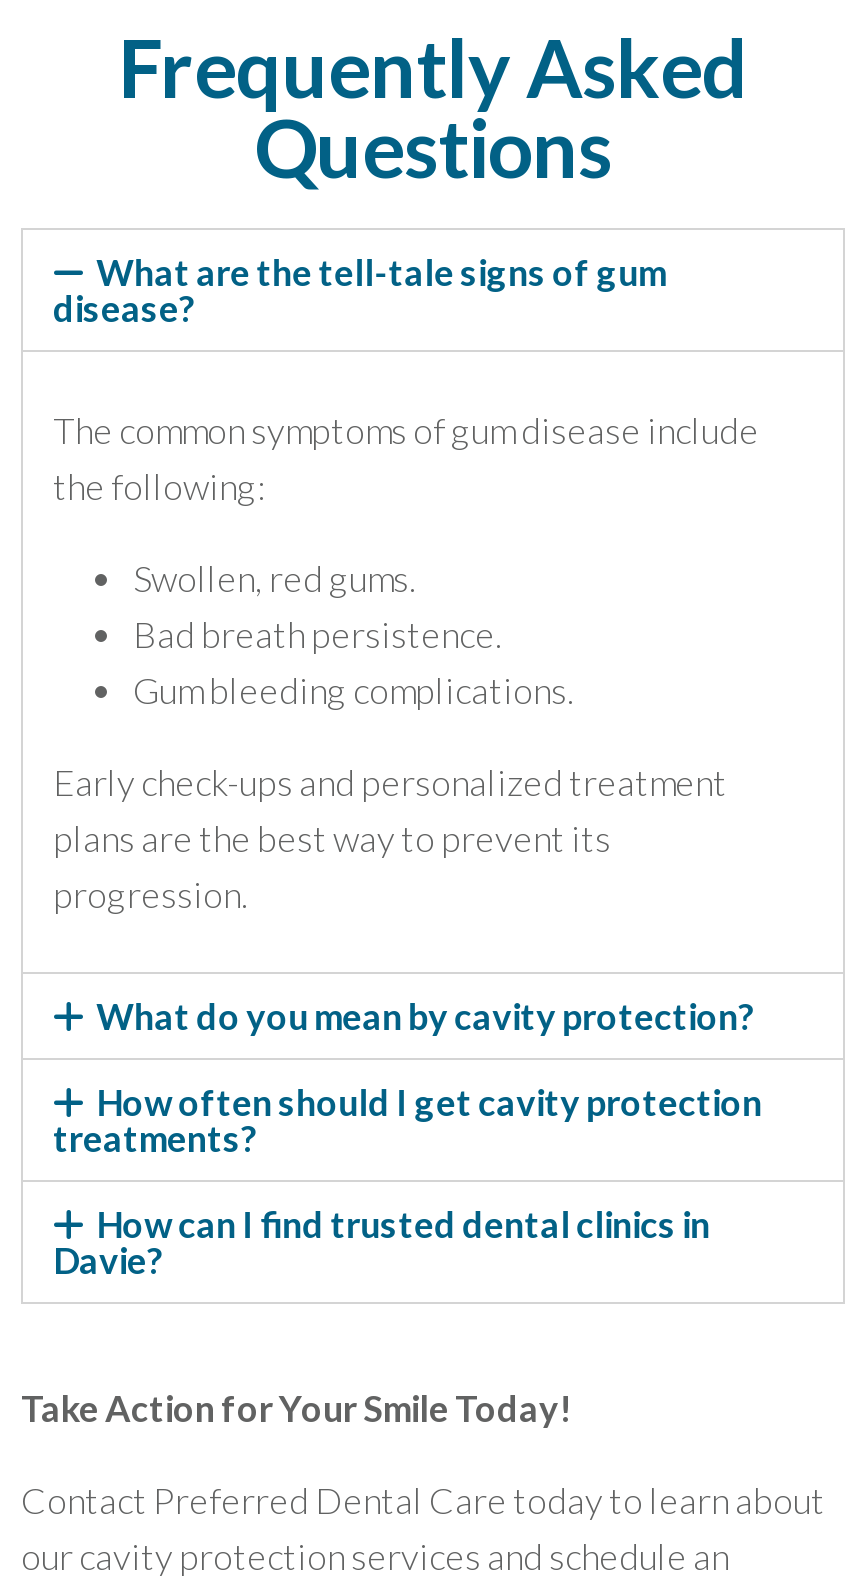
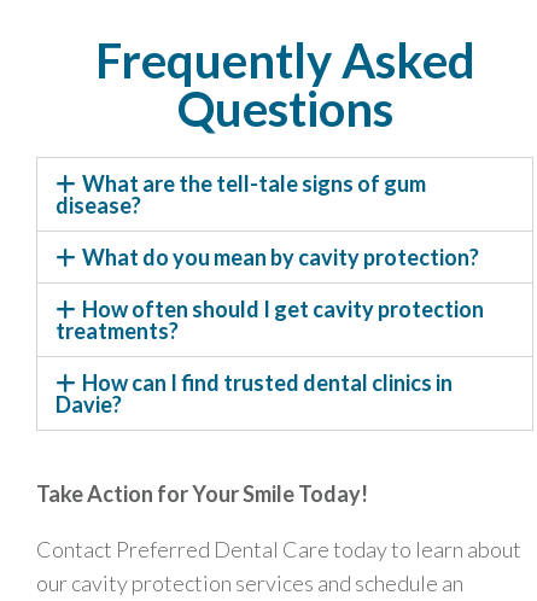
- The common symptoms of gum disease include
- the following:
- Swollen, red gums.
- Bad breath persistence.
- Gum bleeding complications.
- Early check-ups and personalized treatment
- plans are the best way to prevent its
- progression.
